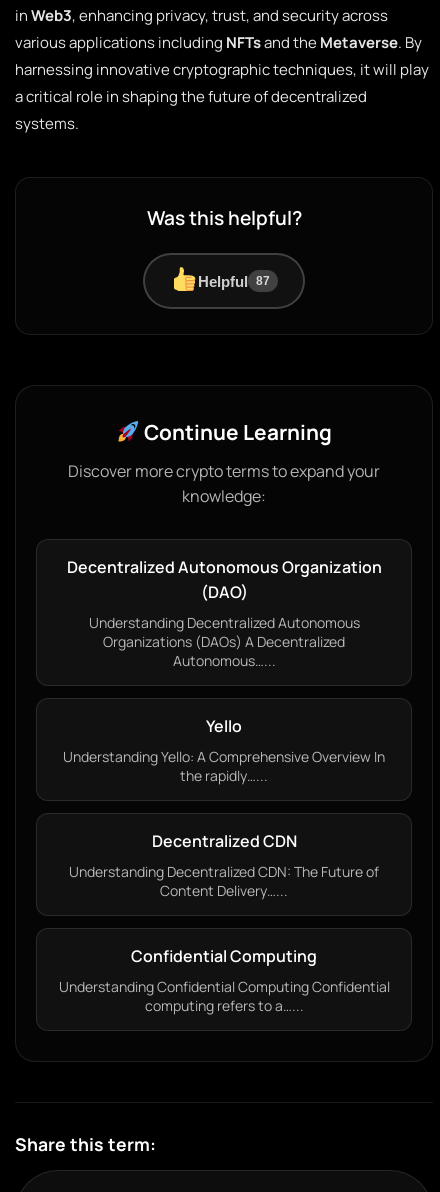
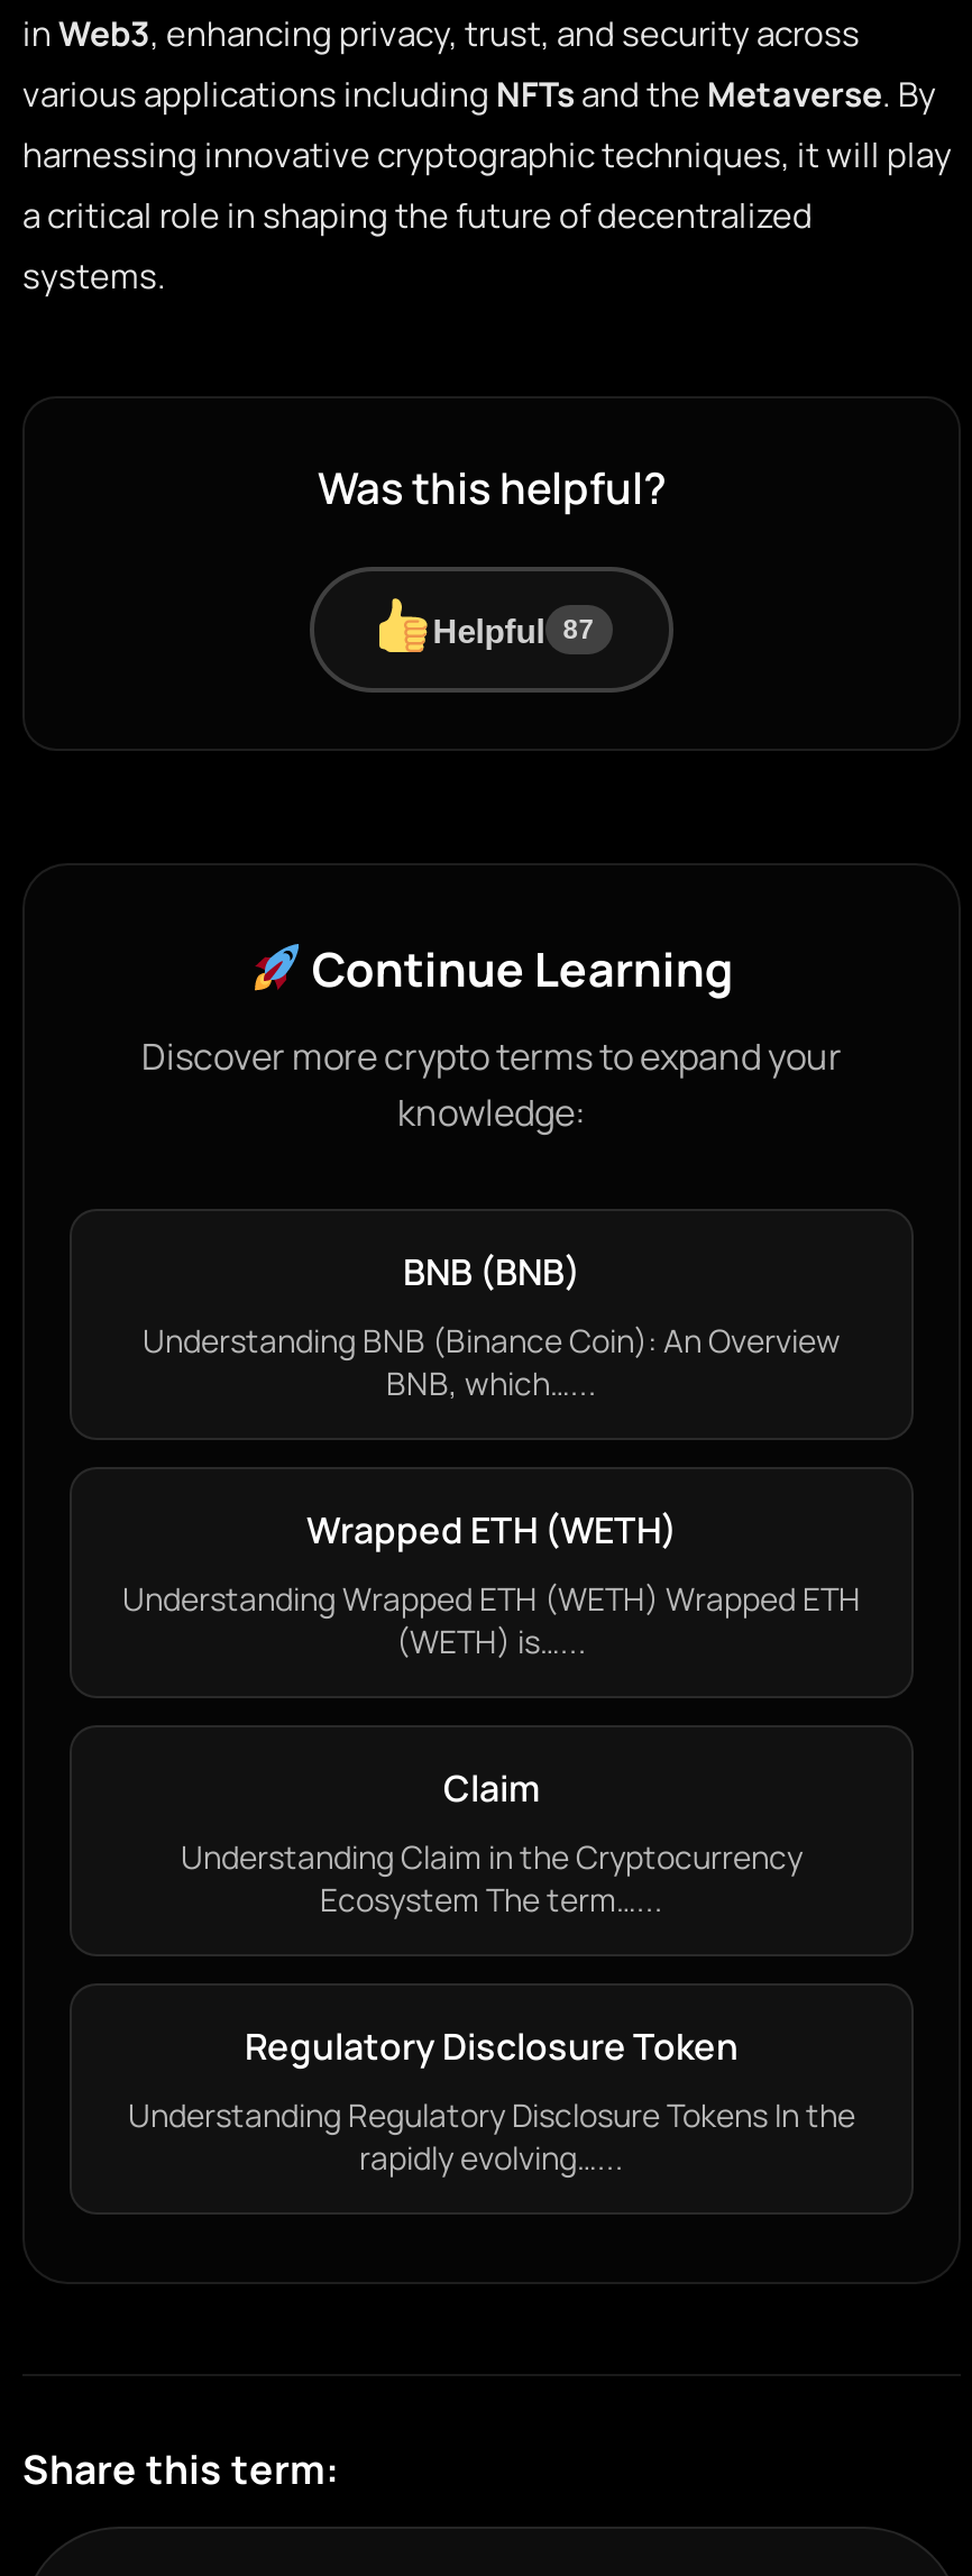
- Decentralized Autonomous Organization
- (DAO)
+ BNB (BNB)

- Understanding Decentralized Autonomous
- Organizations (DAOs) A Decentralized
- Autonomous…...
+ Understanding BNB (Binance Coin): An Overview
+ BNB, which…...

- Yello
+ Wrapped ETH (WETH)

- Understanding Yello: A Comprehensive Overview In
- the rapidly…...
+ Understanding Wrapped ETH (WETH) Wrapped ETH
+ (WETH) is…...

- Decentralized CDN
+ Claim

- Understanding Decentralized CDN: The Future of
- Content Delivery…...
+ Understanding Claim in the Cryptocurrency
+ Ecosystem The term…...

- Confidential Computing
+ Regulatory Disclosure Token

- Understanding Confidential Computing Confidential
- computing refers to a…...
+ Understanding Regulatory Disclosure Tokens In the
+ rapidly evolving…...
